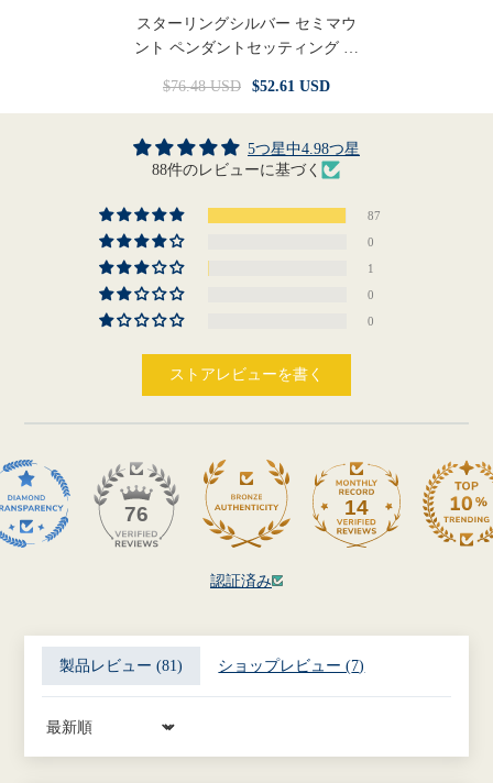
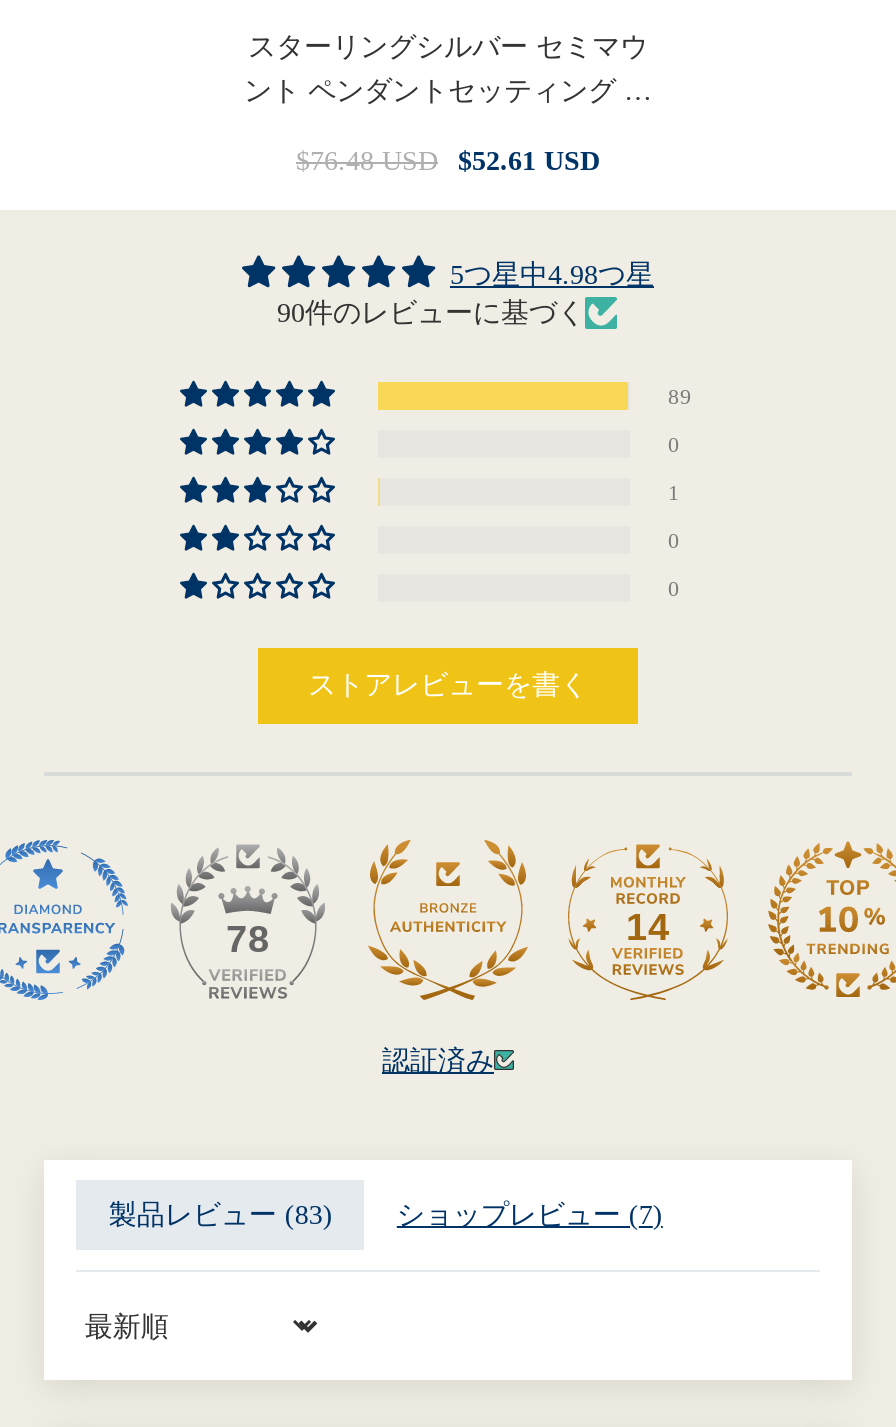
- 88件のレビューに基づく
+ 90件のレビューに基づく

- 87
+ 89

- 76
+ 78

- 製品レビュー (81)
+ 製品レビュー (83)
